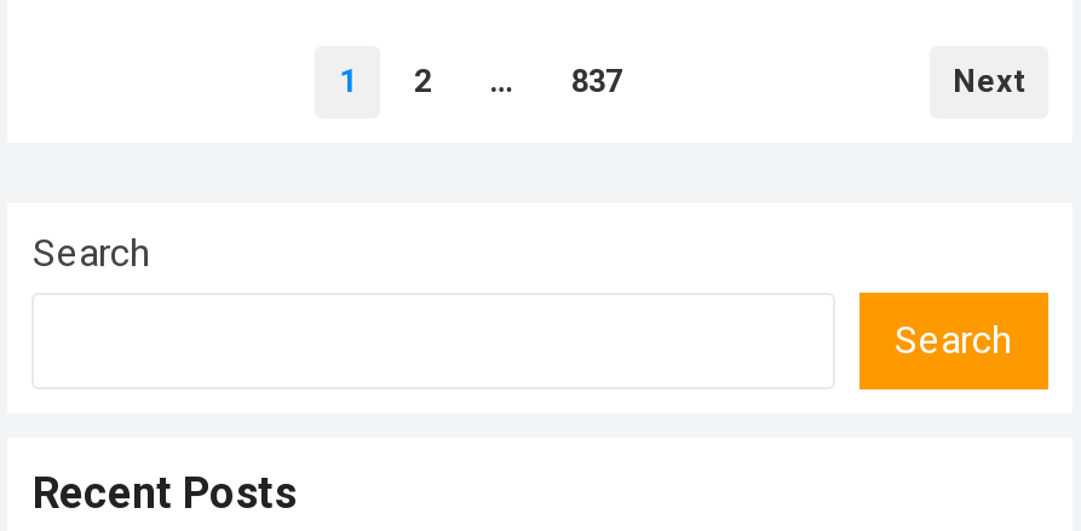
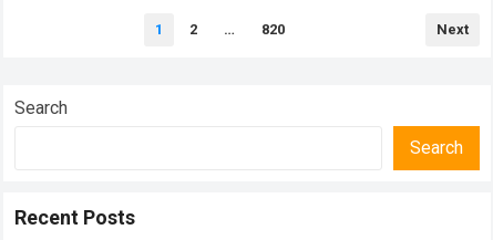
- 837
+ 820
